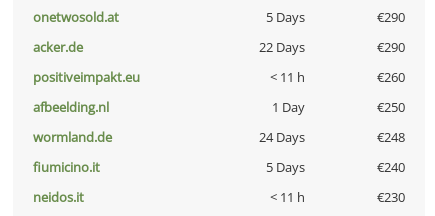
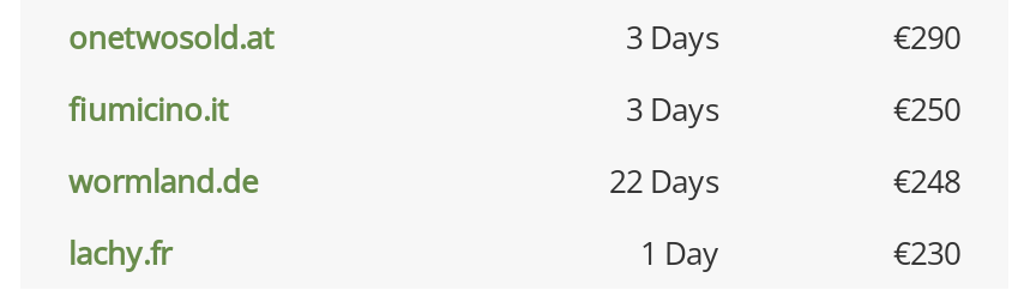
- 5 Days
+ 3 Days

- acker.de
- 22 Days
- €290
- positiveimpakt.eu
- < 11 h
- €260
- afbeelding.nl
- 1 Day
+ fiumicino.it
+ 3 Days

- 24 Days
+ 22 Days

- fiumicino.it
- 5 Days
- €240
- neidos.it
- < 11 h
+ lachy.fr
+ 1 Day
